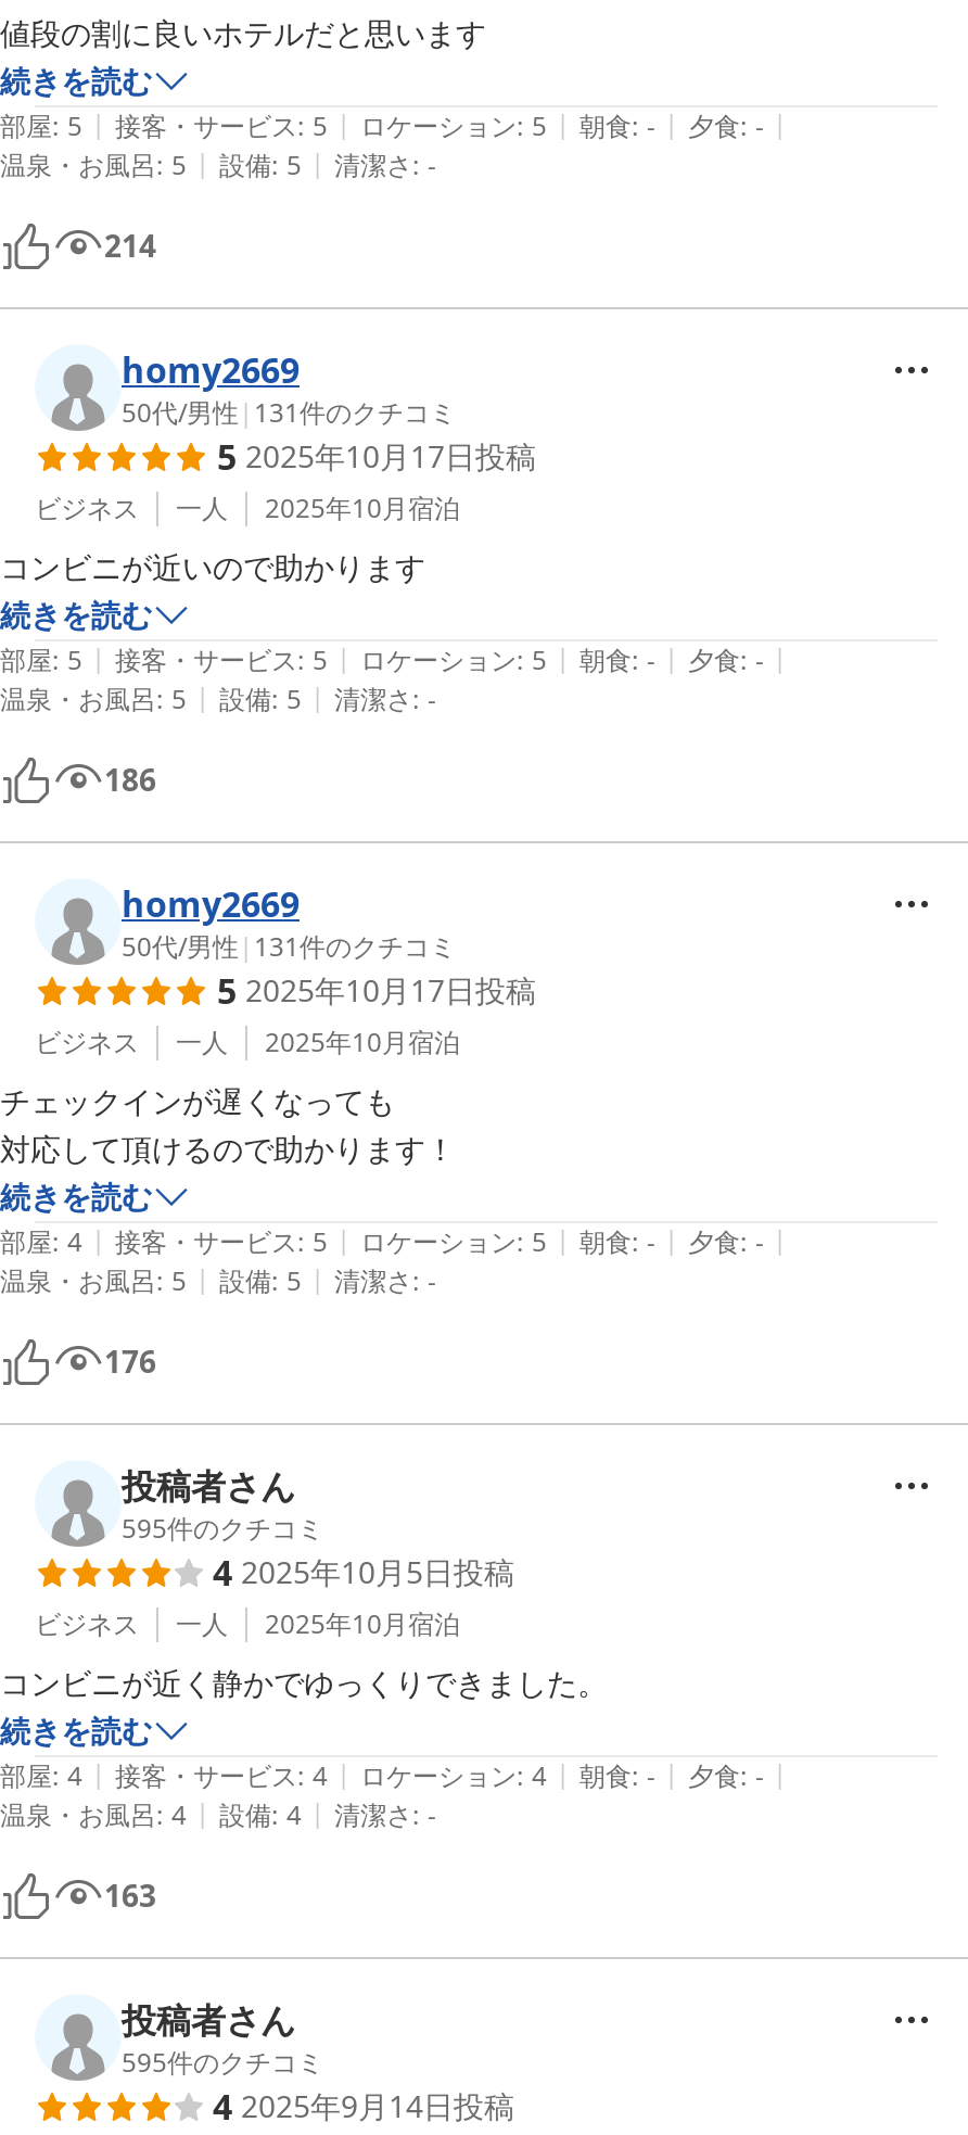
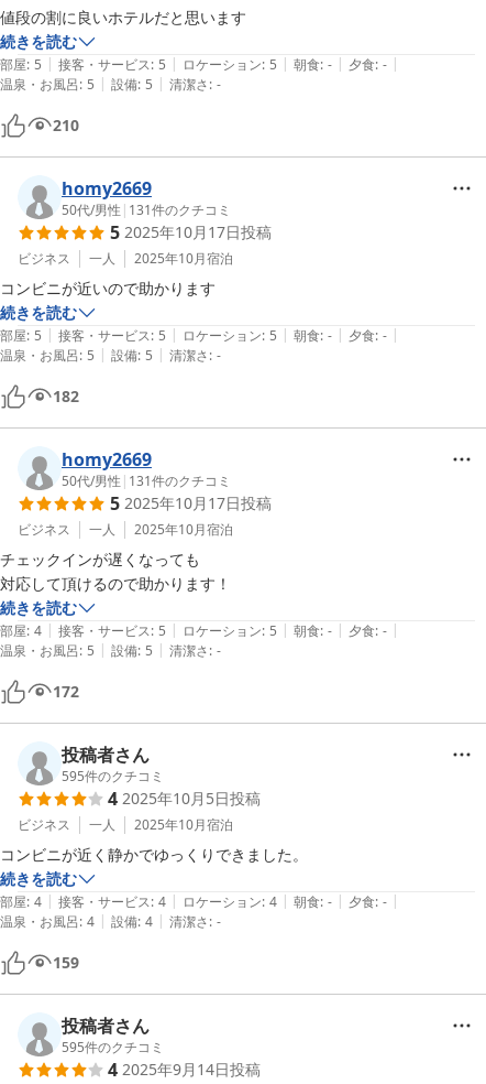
- 214
+ 210

- 186
+ 182

- 176
+ 172

- 163
+ 159
